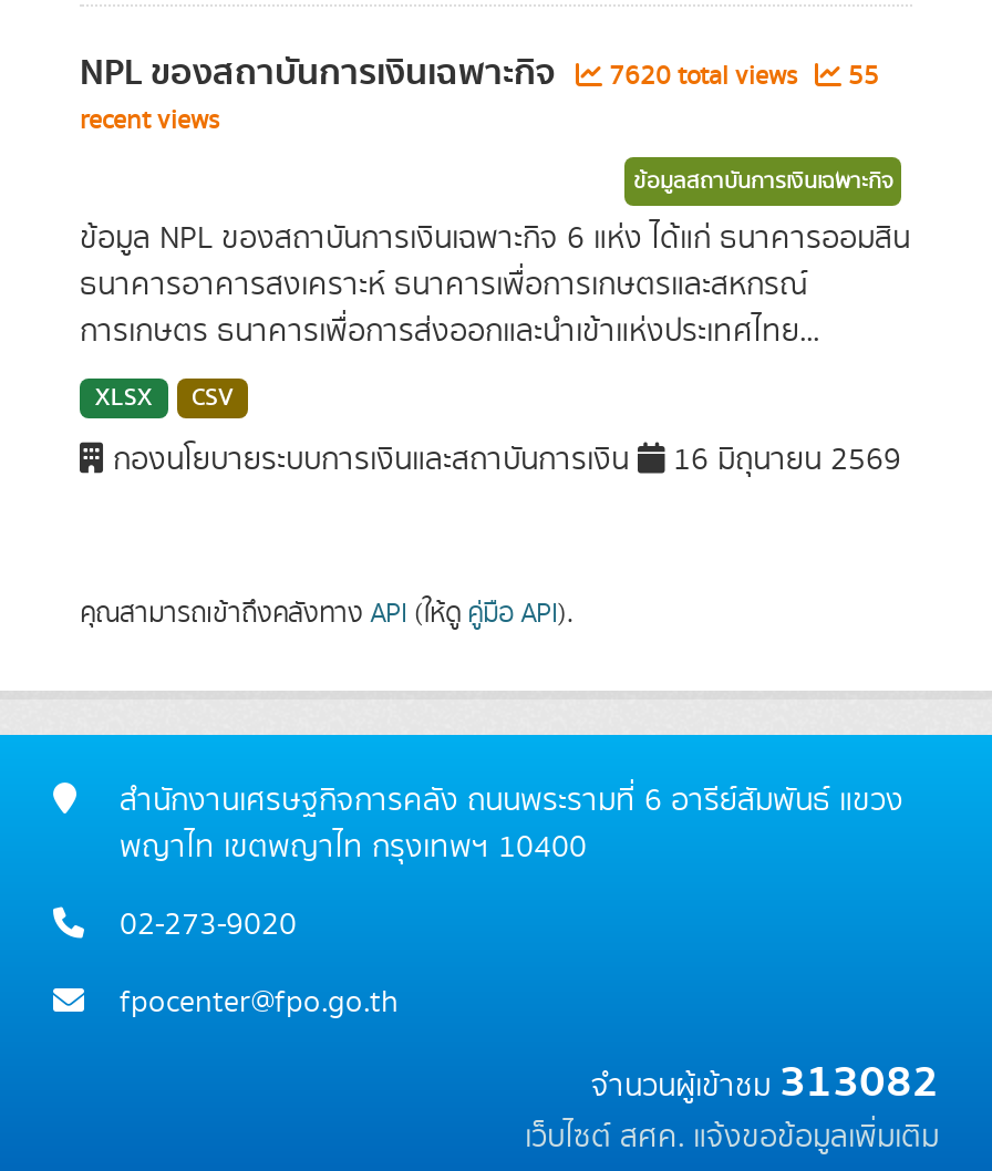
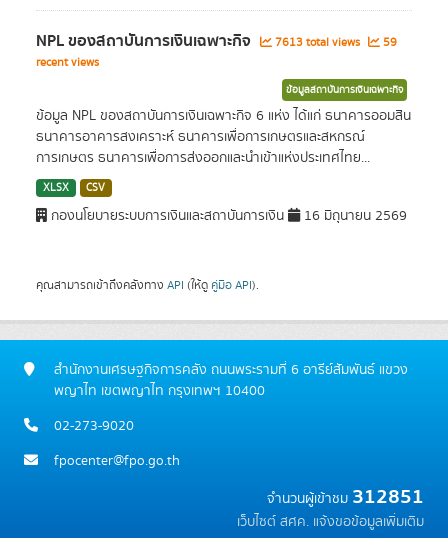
- 7620 total views
+ 7613 total views

- 55
+ 59

- จำนวนผู้เข้าชม313082
+ จำนวนผู้เข้าชม312851
